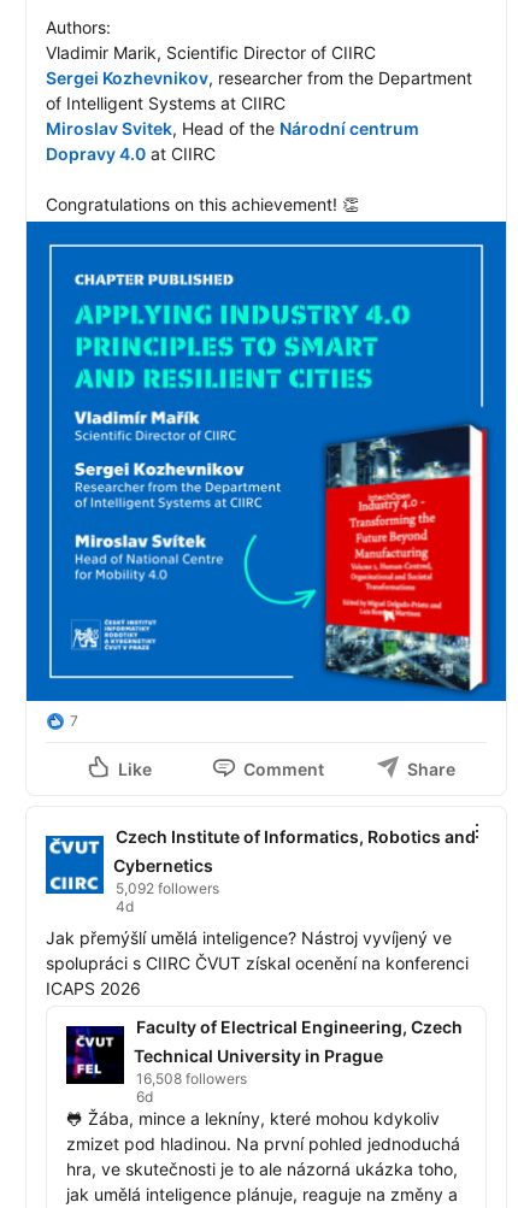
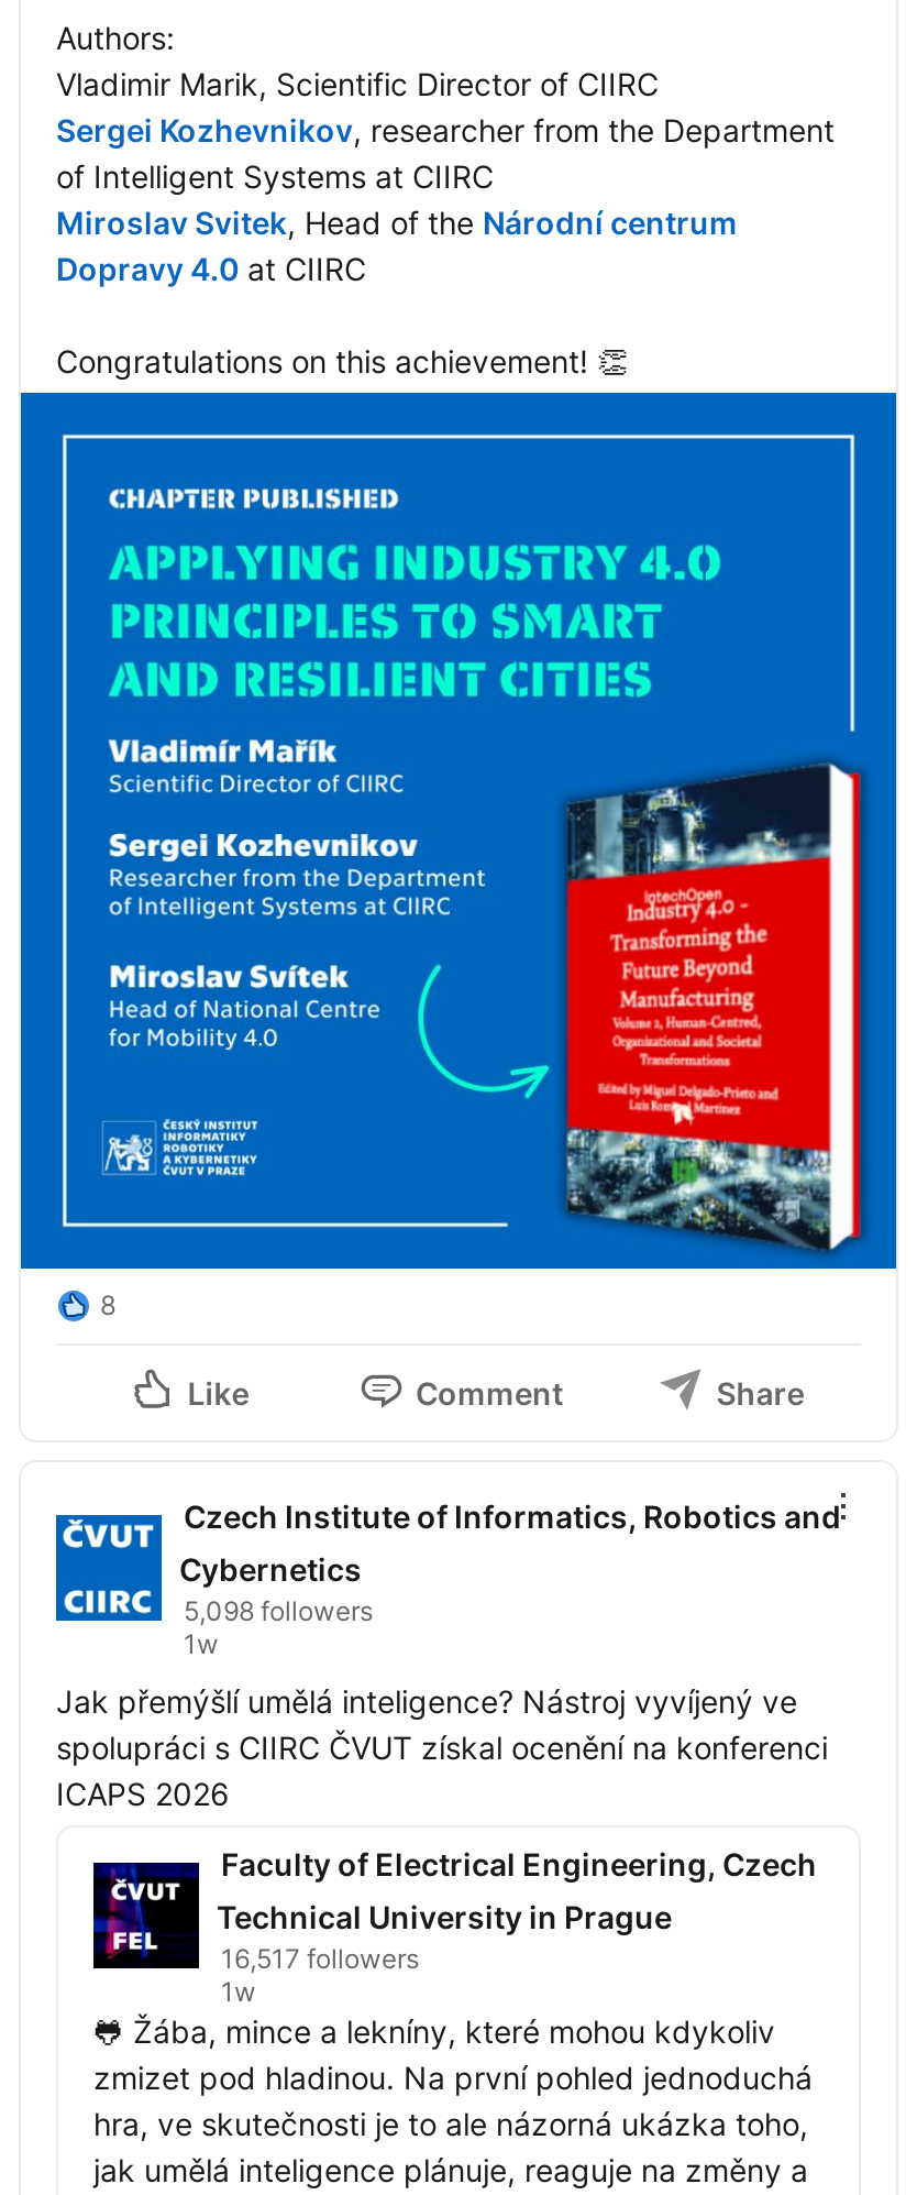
- 7
+ 8

- 5,092 followers
- 4d
+ 5,098 followers
+ 1w

- 16,508 followers
- 6d
+ 16,517 followers
+ 1w
